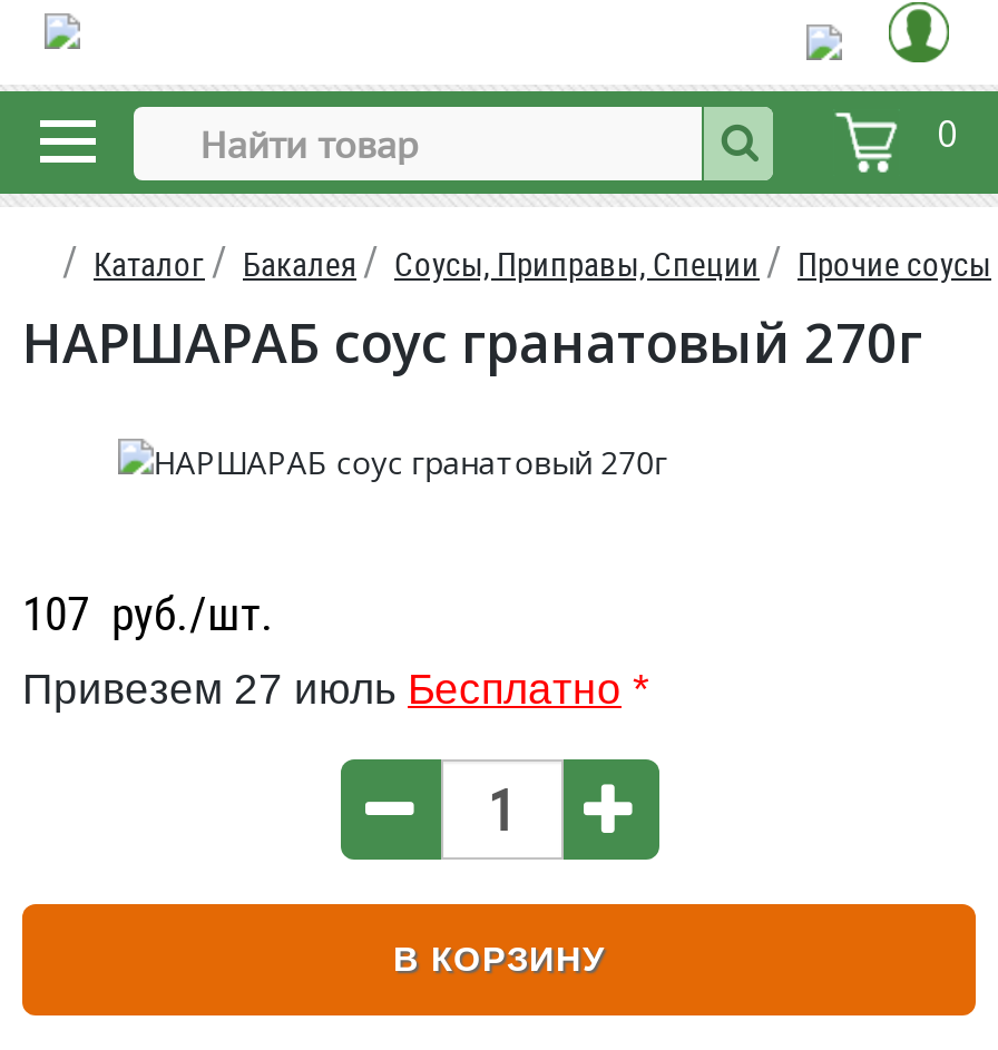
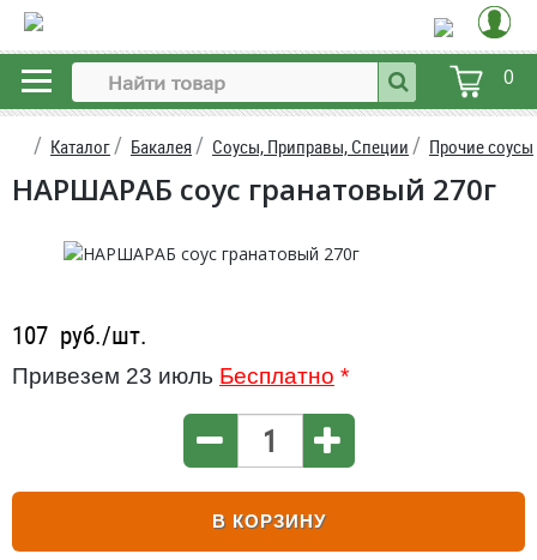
- Привезем 27 июль Бесплатно *
+ Привезем 23 июль Бесплатно *
